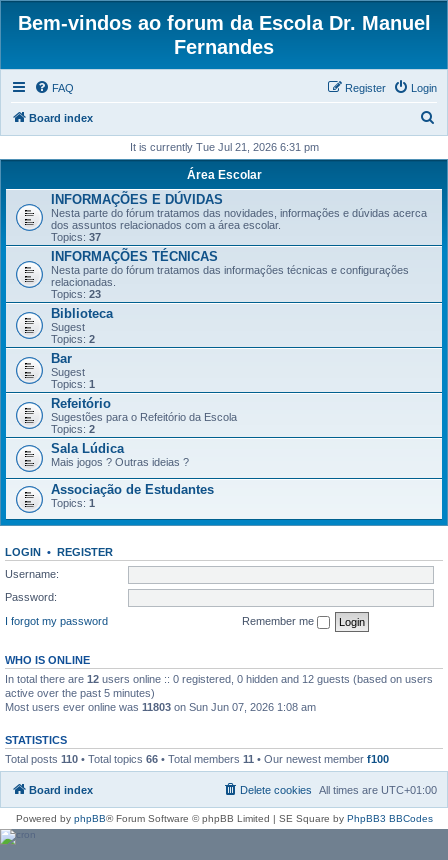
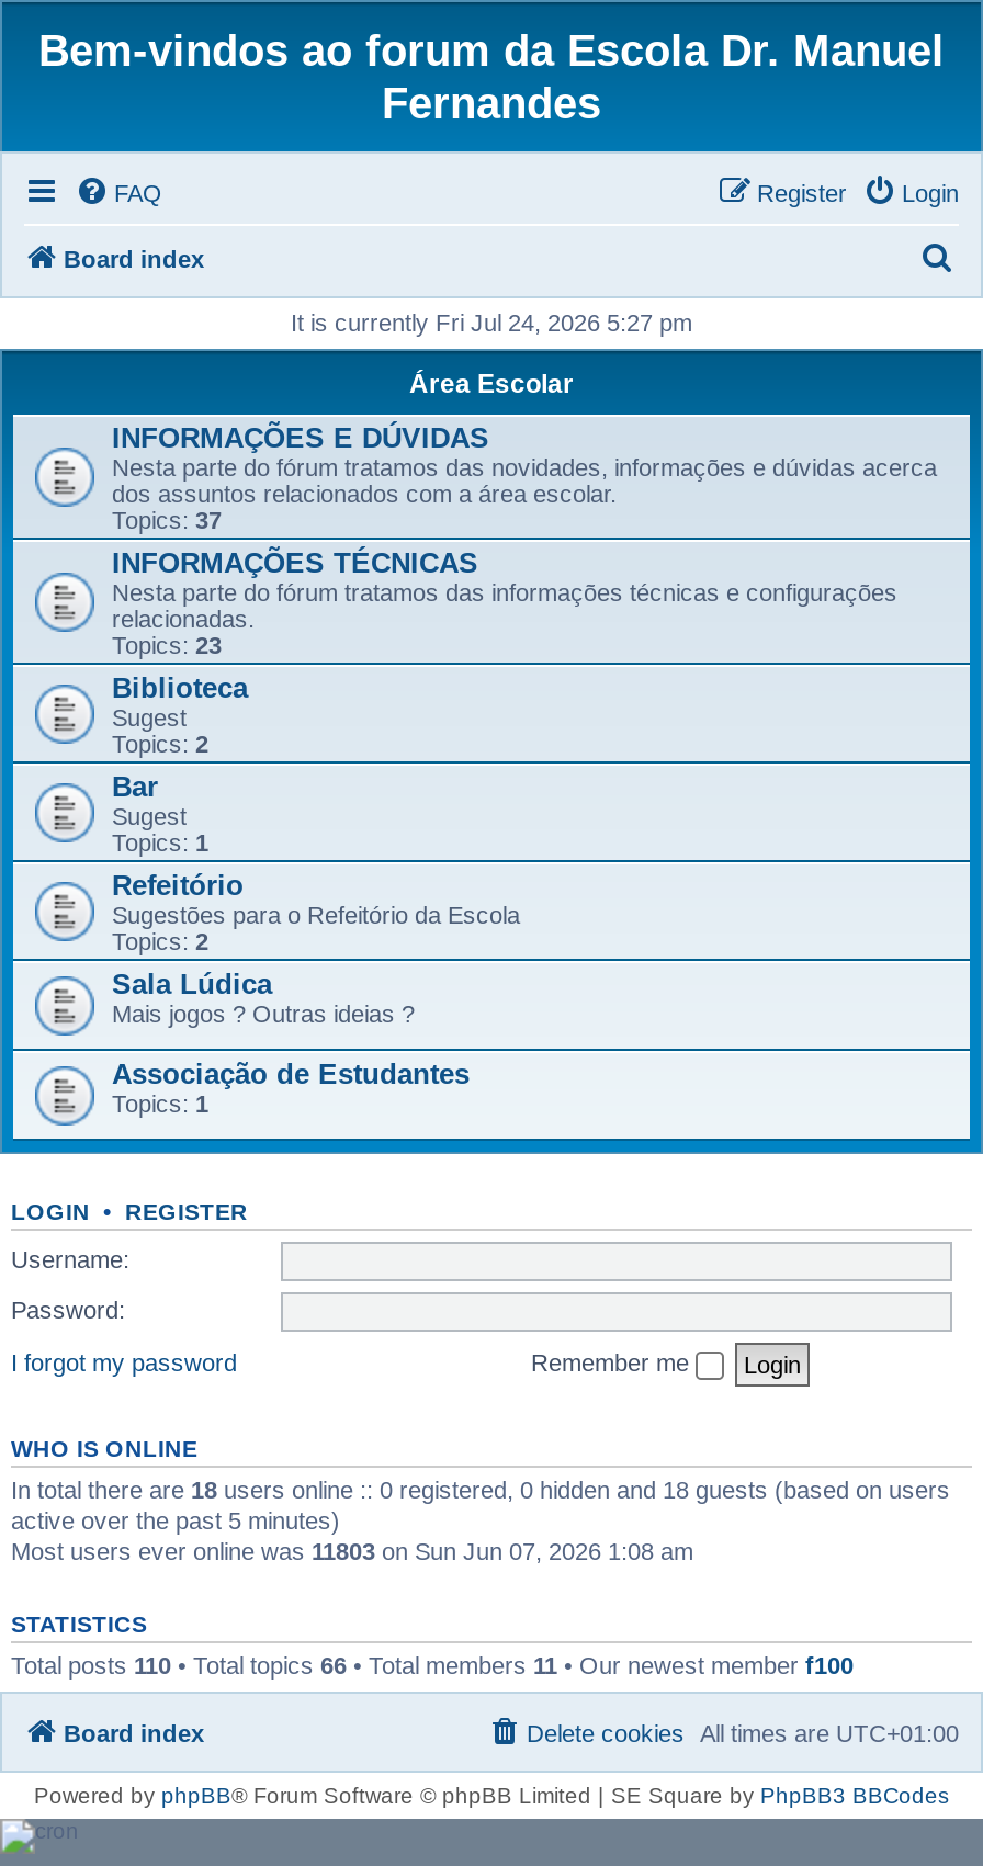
- It is currently Tue Jul 21, 2026 6:31 pm
+ It is currently Fri Jul 24, 2026 5:27 pm

- In total there are 12 users online :: 0 registered, 0 hidden and 12 guests (based on users
+ In total there are 18 users online :: 0 registered, 0 hidden and 18 guests (based on users
